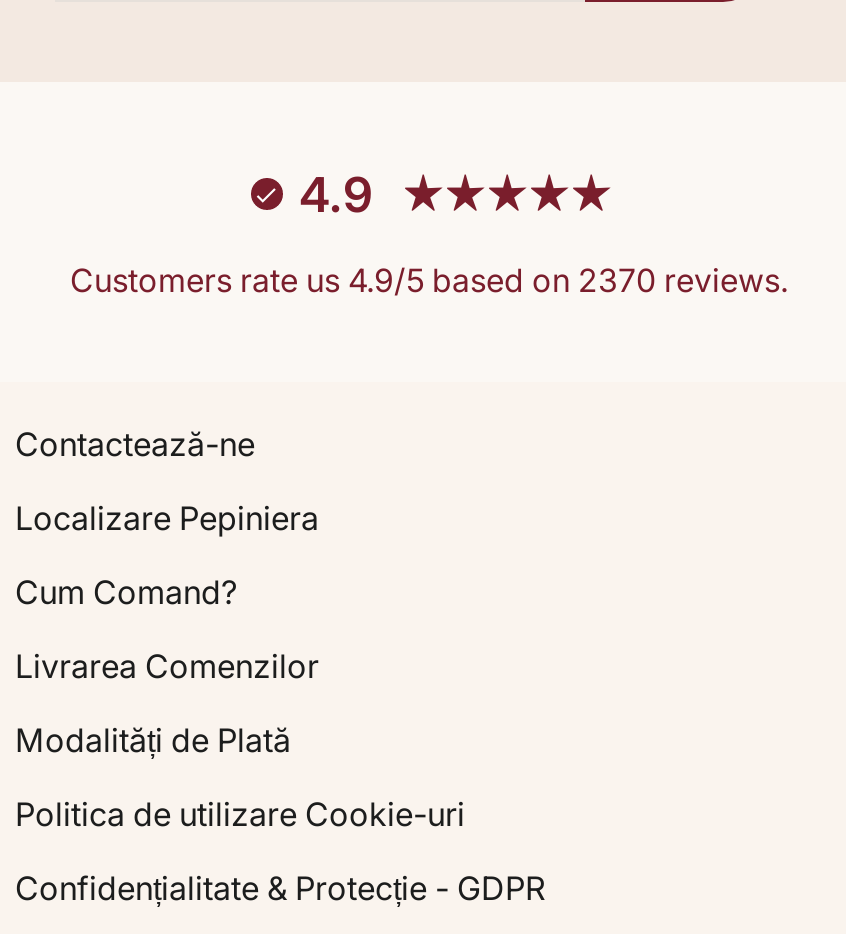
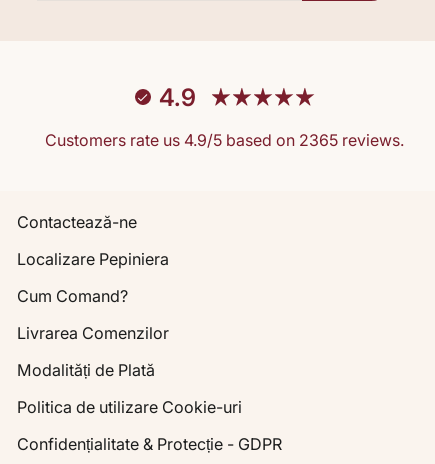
- Customers rate us 4.9/5 based on 2370 reviews.
+ Customers rate us 4.9/5 based on 2365 reviews.
